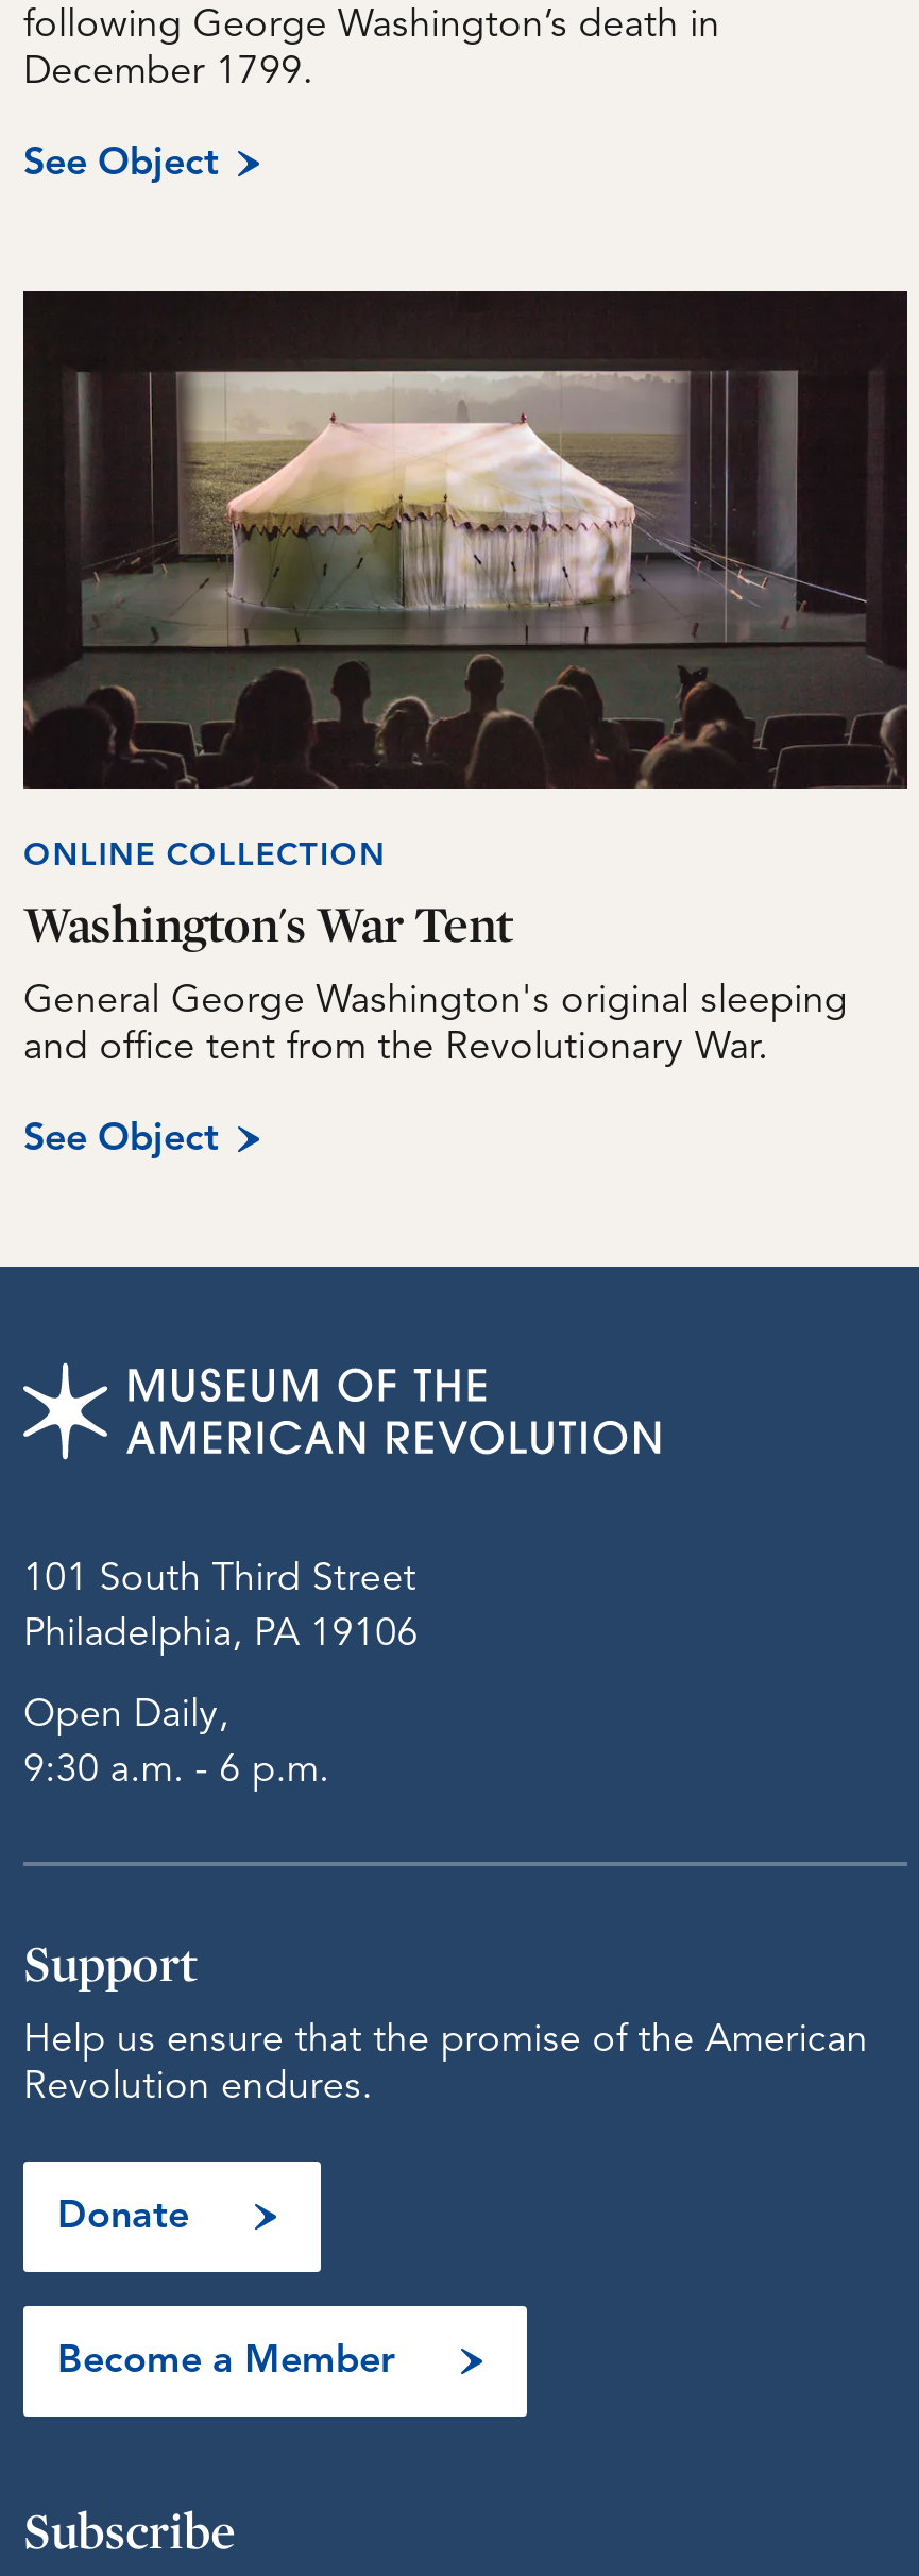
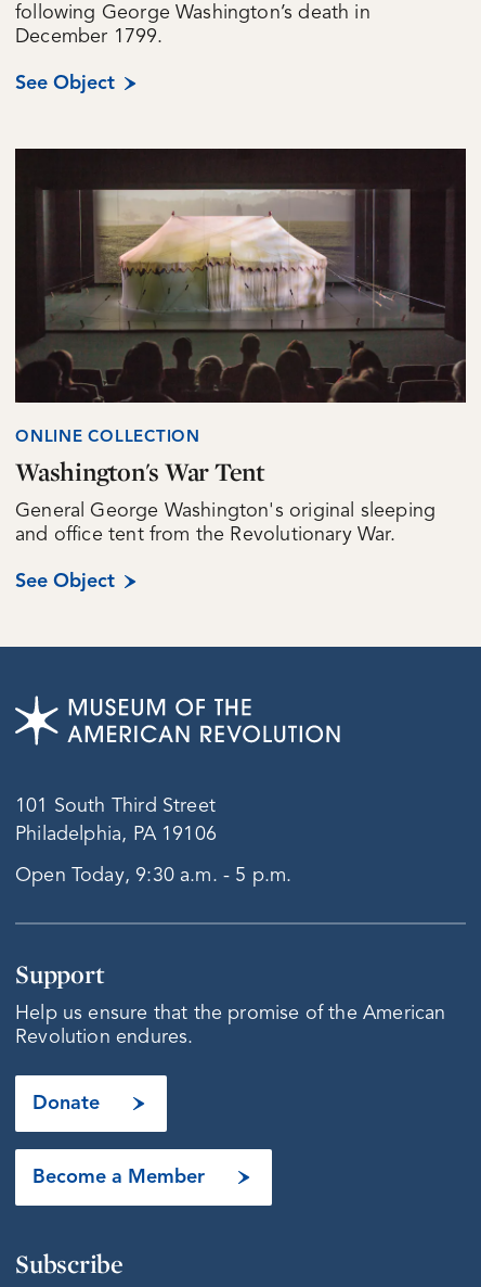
- Open Daily,
- 9:30 a.m. - 6 p.m.
+ Open Today, 9:30 a.m. - 5 p.m.
